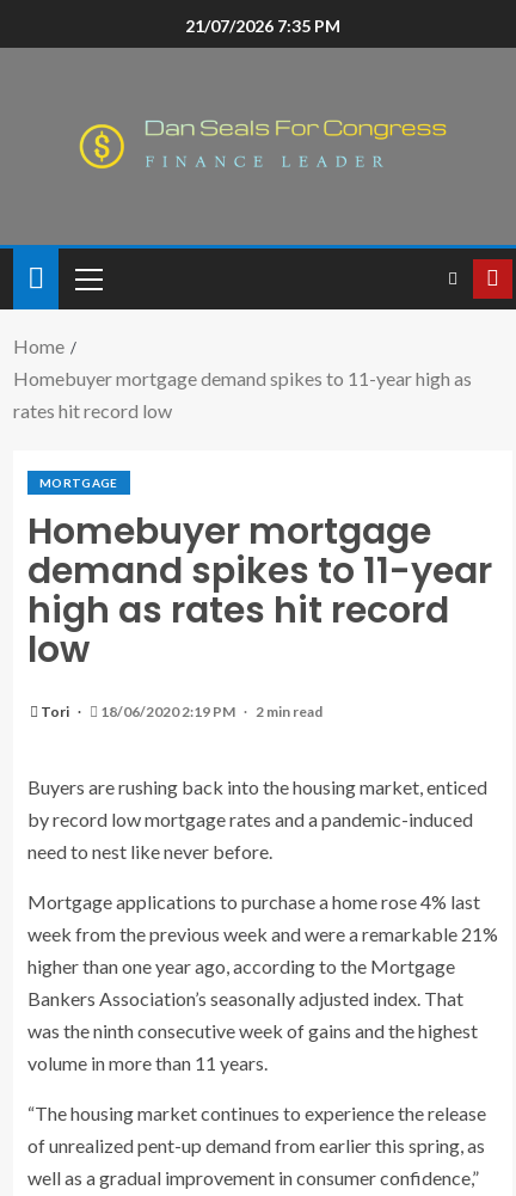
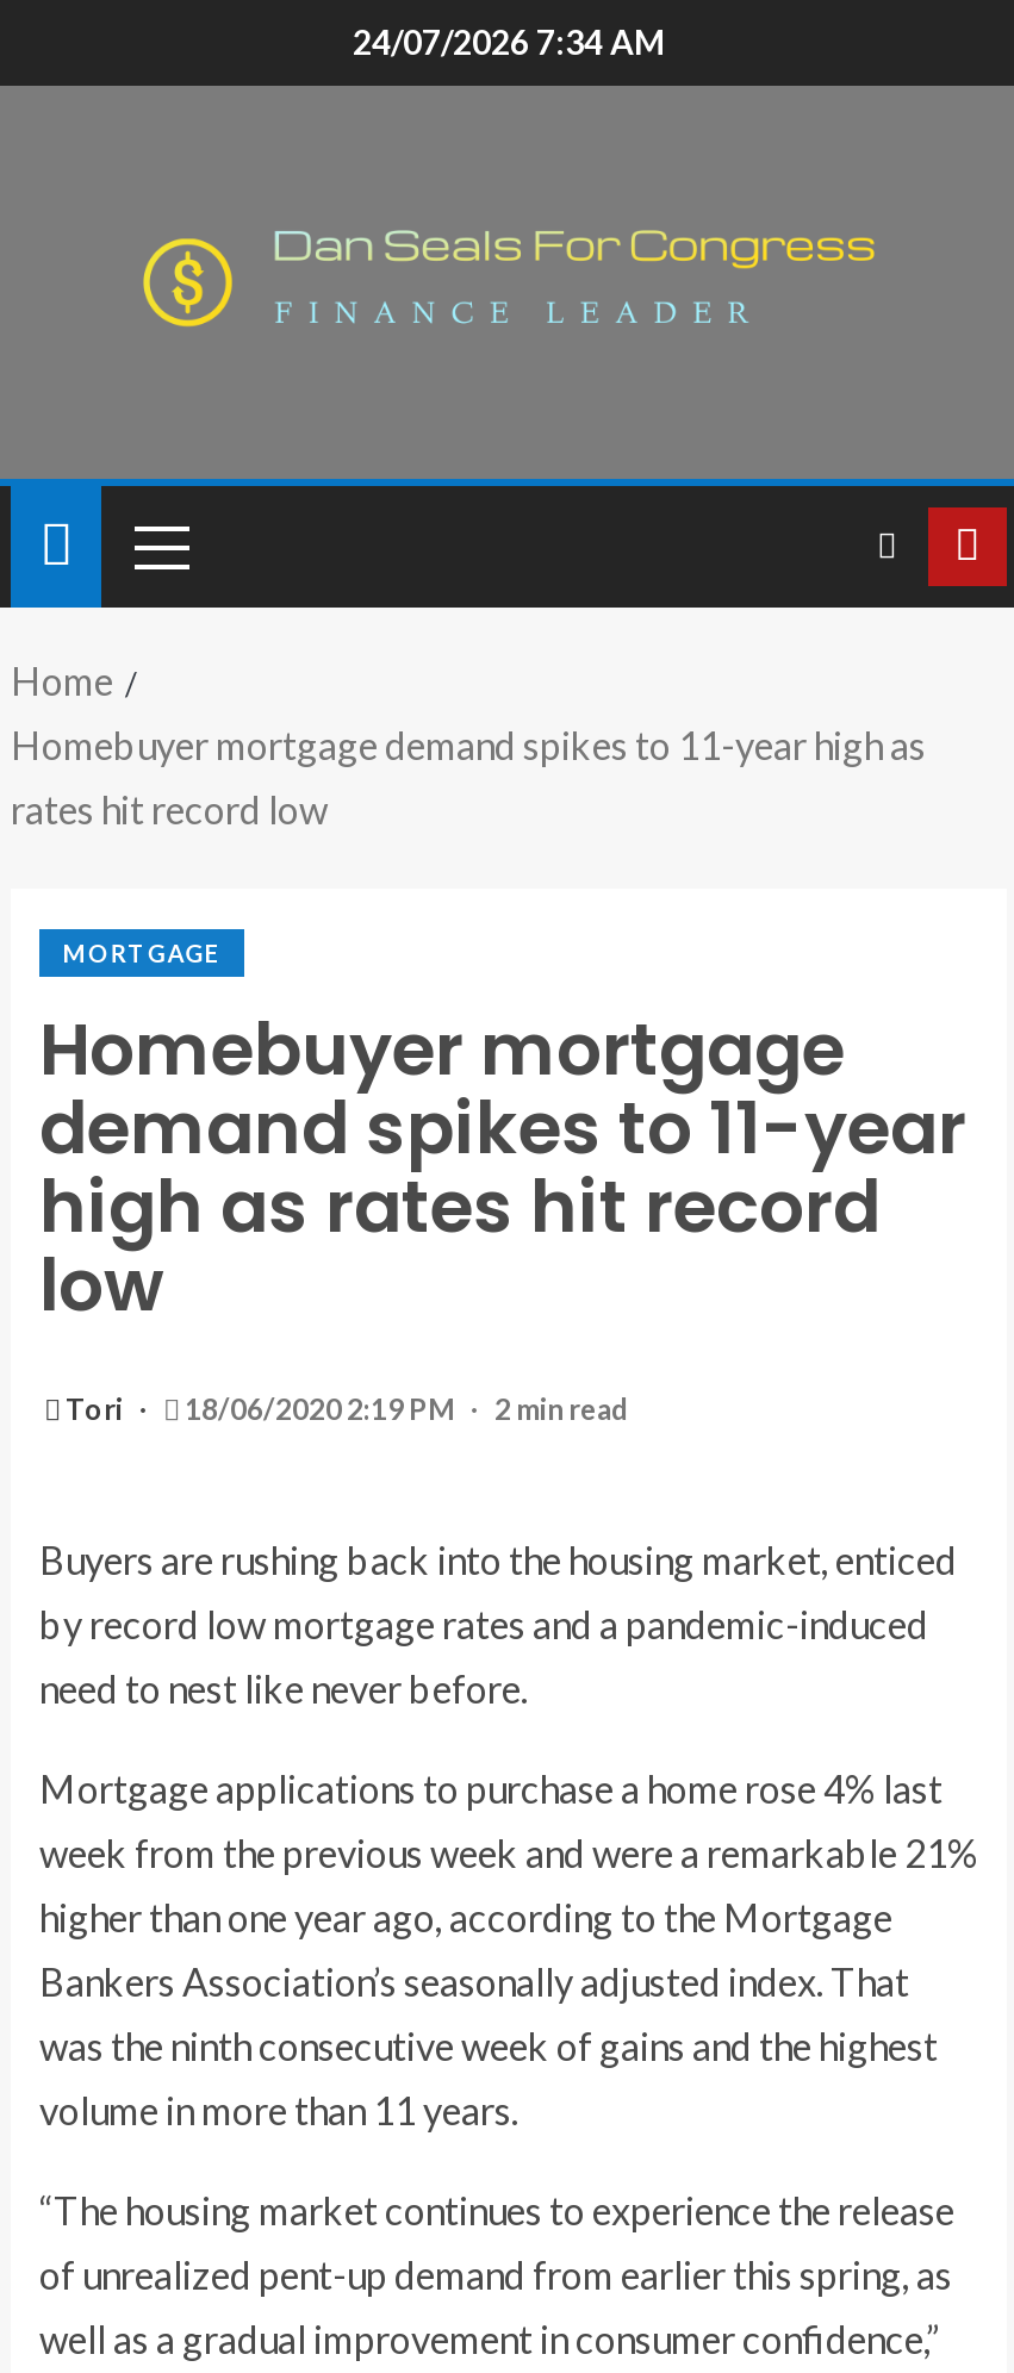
- 21/07/2026 7:35 PM
+ 24/07/2026 7:34 AM
